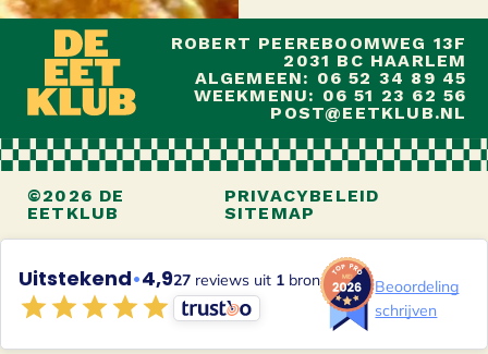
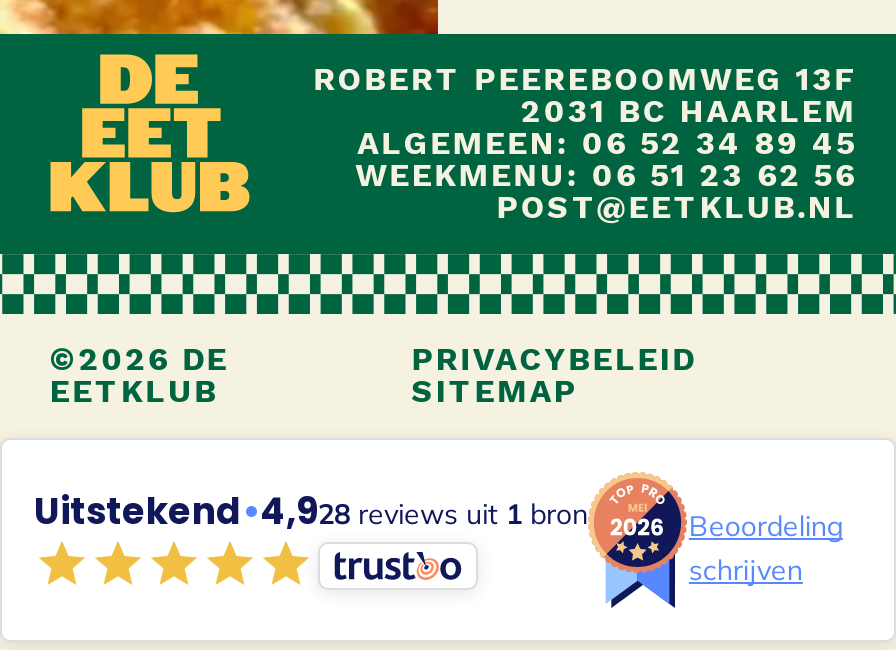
- Uitstekend•4,927 reviews uit 1 bron
+ Uitstekend•4,928 reviews uit 1 bron
